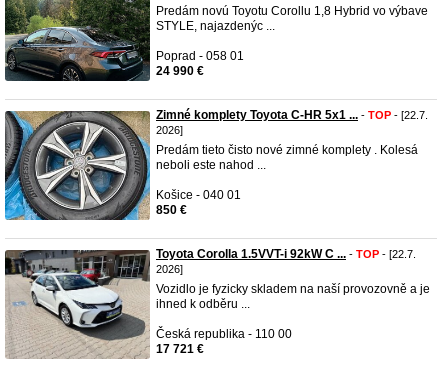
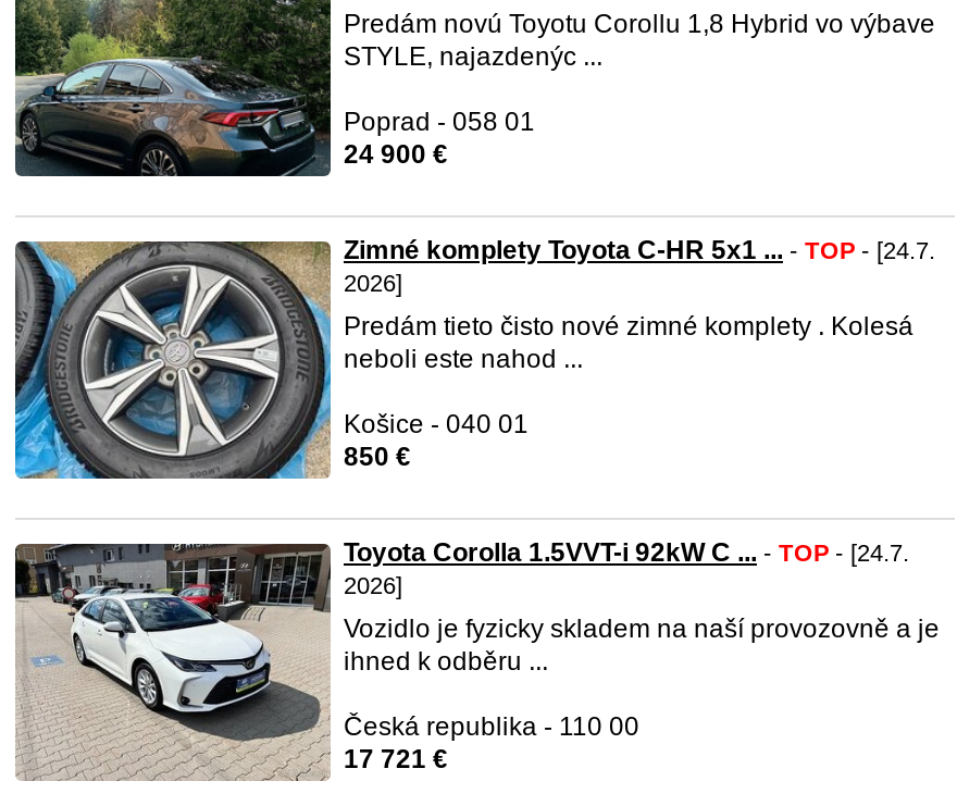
- 24 990 €
+ 24 900 €

- Zimné komplety Toyota C-HR 5x1 ... - TOP - [22.7.
+ Zimné komplety Toyota C-HR 5x1 ... - TOP - [24.7.

- Toyota Corolla 1.5VVT-i 92kW C ... - TOP - [22.7.
+ Toyota Corolla 1.5VVT-i 92kW C ... - TOP - [24.7.
